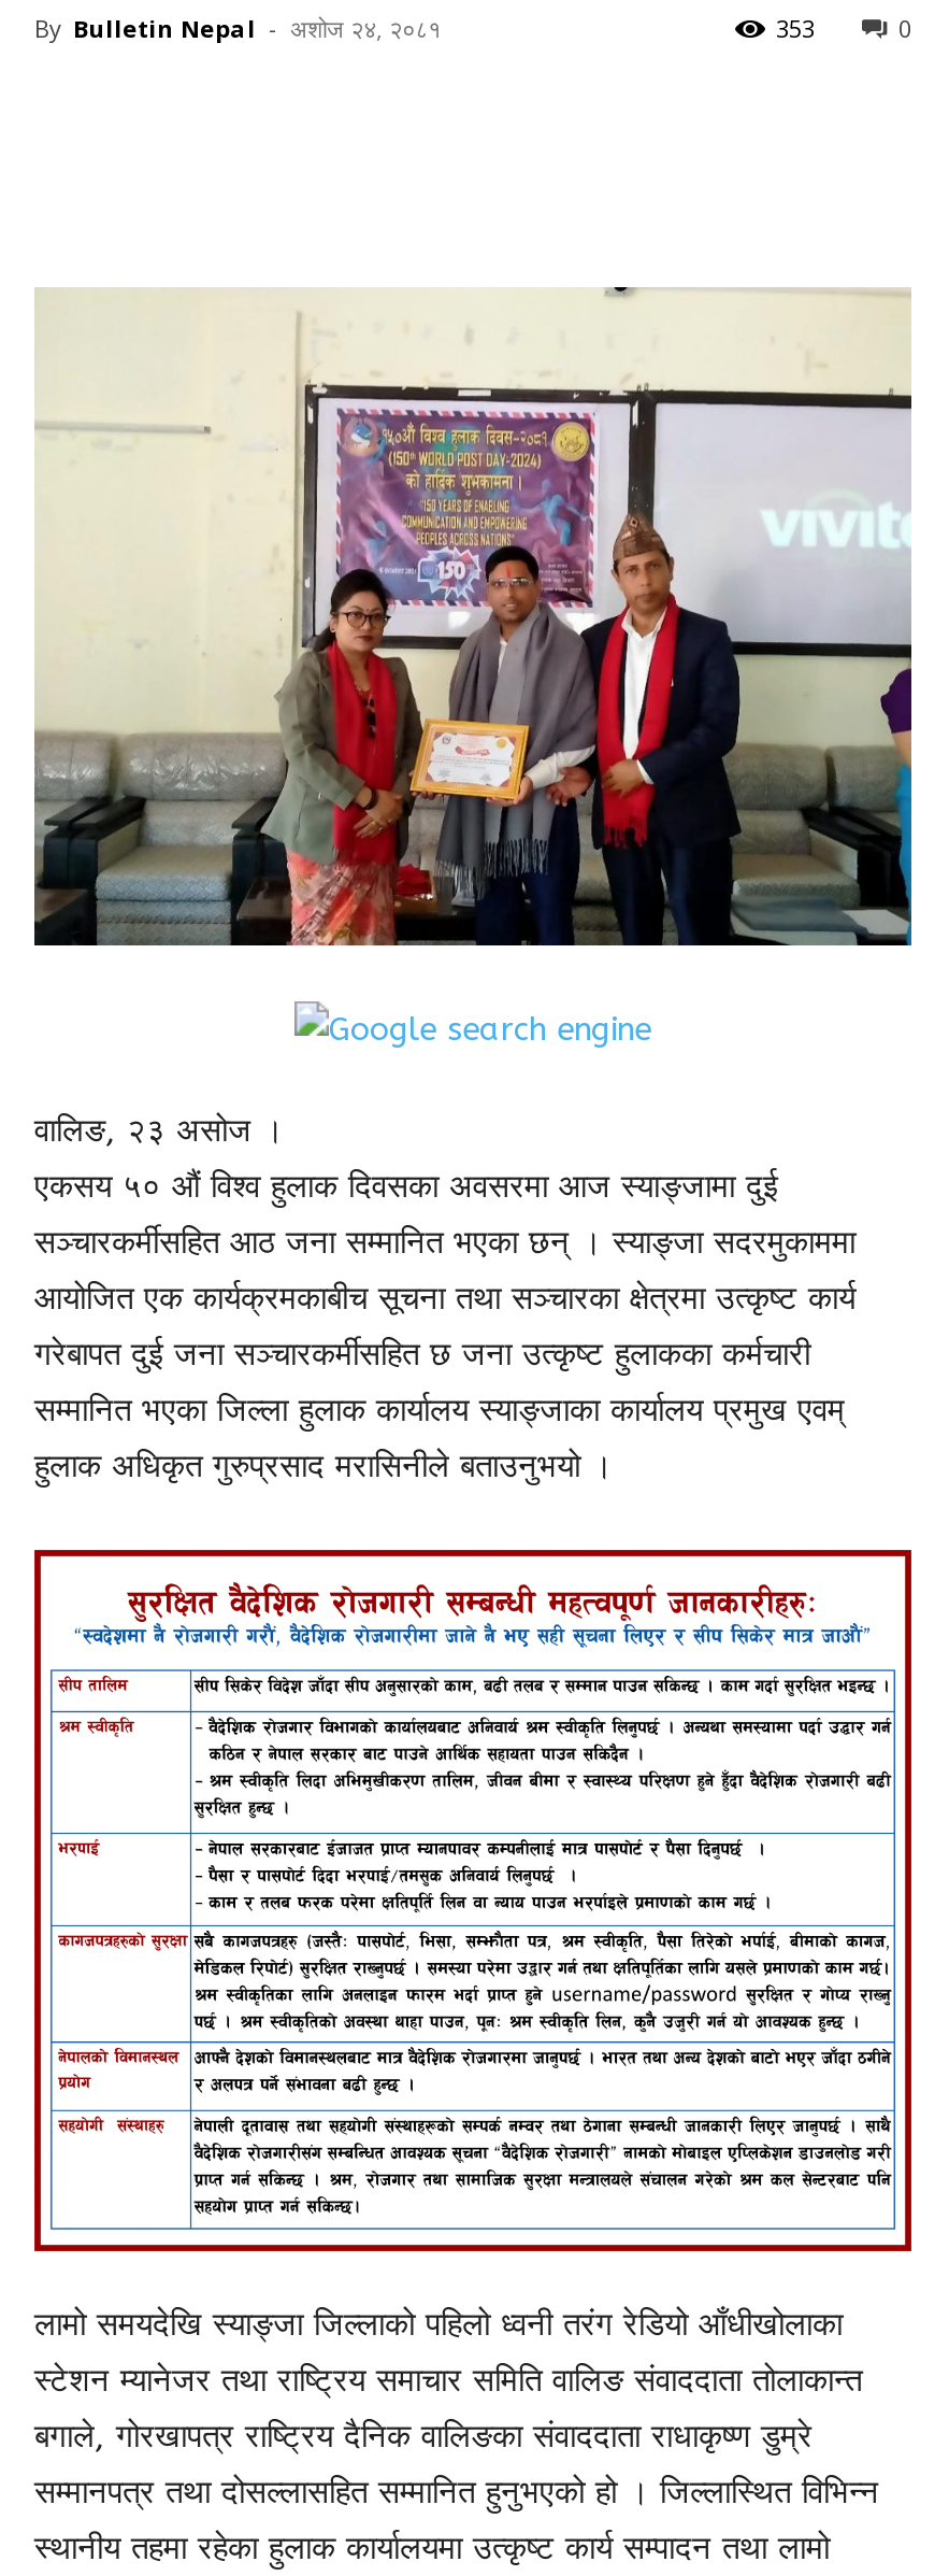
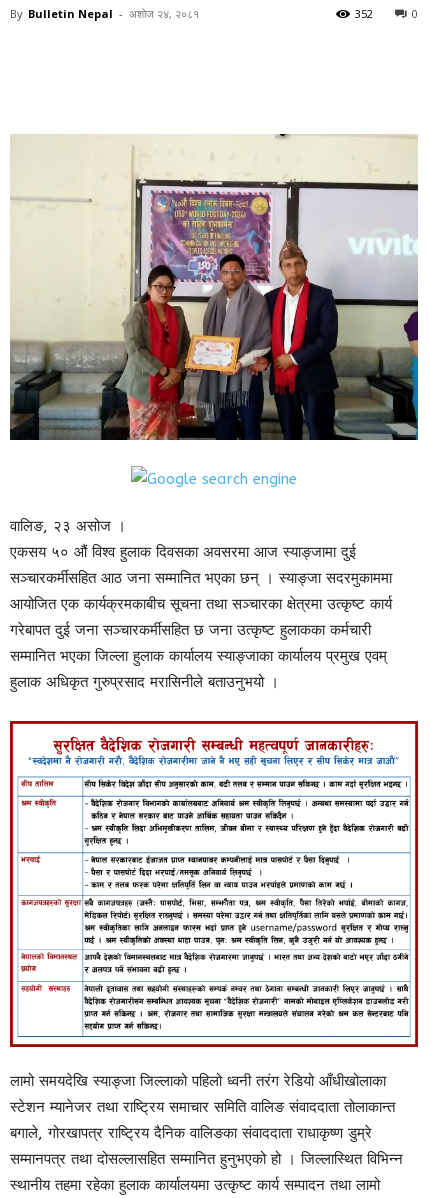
- 353
+ 352
